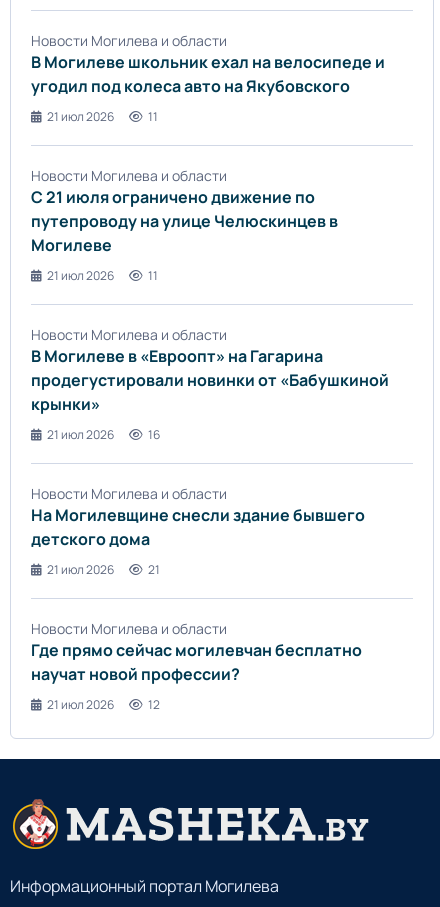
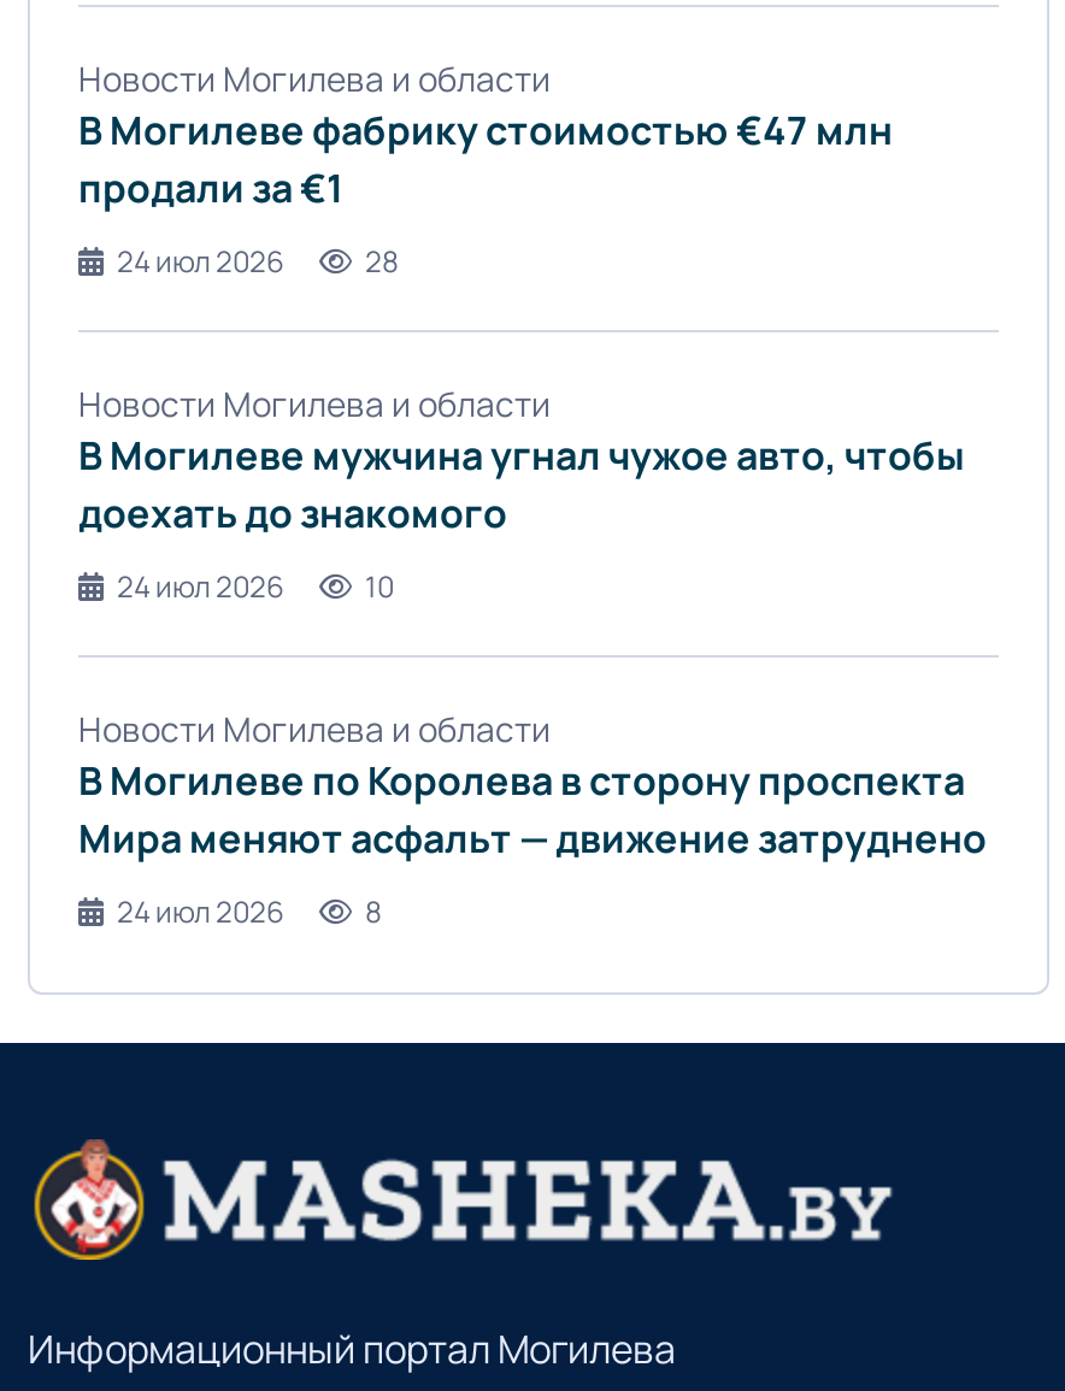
- В Могилеве школьник ехал на велосипеде и
- угодил под колеса авто на Якубовского
+ В Могилеве фабрику стоимостью €47 млн
+ продали за €1

- 21 июл 2026
- 11
+ 24 июл 2026
+ 28

- С 21 июля ограничено движение по
- путепроводу на улице Челюскинцев в
- Могилеве
+ В Могилеве мужчина угнал чужое авто, чтобы
+ доехать до знакомого

- 21 июл 2026
- 11
+ 24 июл 2026
+ 10

- В Могилеве в «Евроопт» на Гагарина
- продегустировали новинки от «Бабушкиной
- крынки»
- 21 июл 2026
- 16
- Новости Могилева и области
- На Могилевщине снесли здание бывшего
- детского дома
- 21 июл 2026
- 21
- Новости Могилева и области
- Где прямо сейчас могилевчан бесплатно
- научат новой профессии?
- 21 июл 2026
- 12
+ В Могилеве по Королева в сторону проспекта
+ Мира меняют асфальт — движение затруднено
+ 24 июл 2026
+ 8
